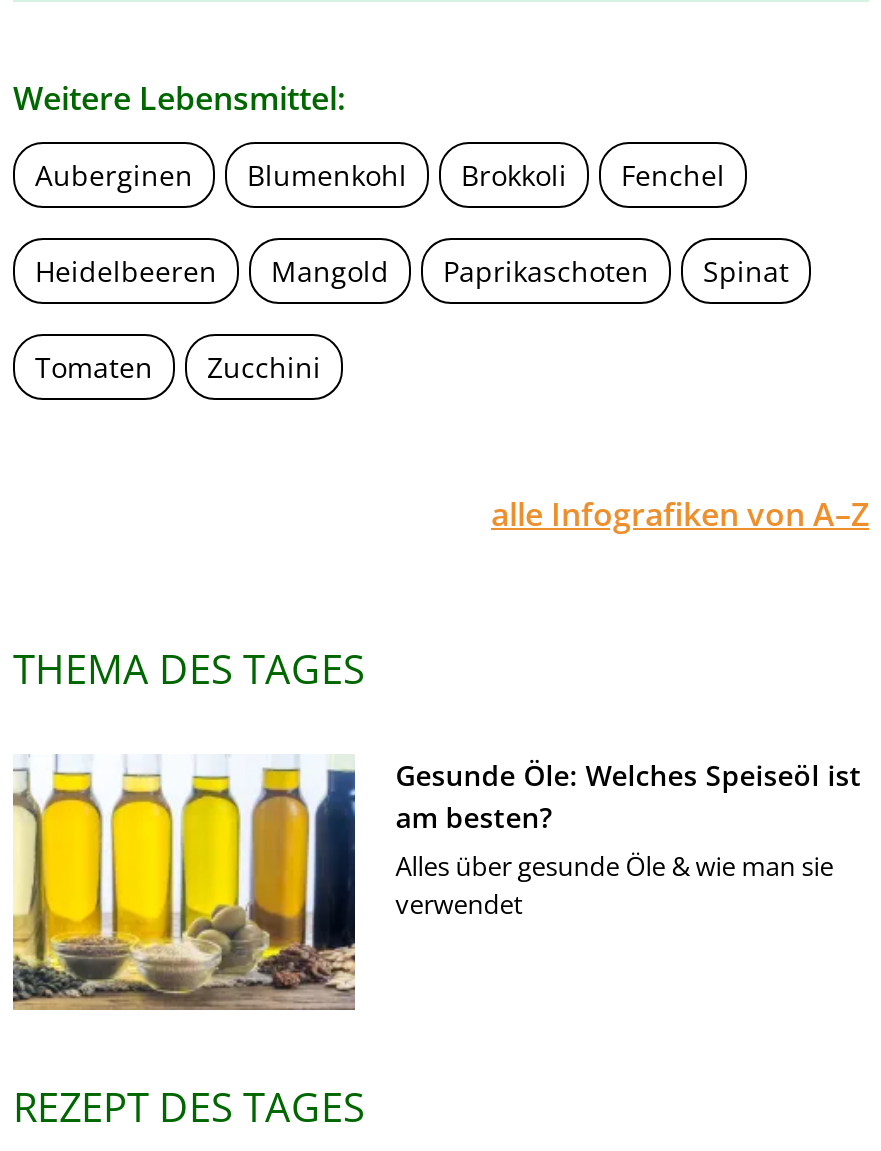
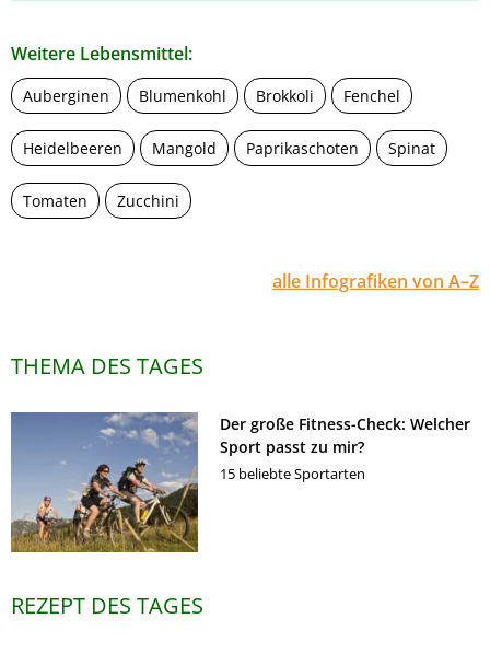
- [image]
- Gesunde Öle: Welches Speiseöl ist
- am besten?
- Alles über gesunde Öle & wie man sie
- verwendet
+ [image]
+ Der große Fitness-Check: Welcher
+ Sport passt zu mir?
+ 15 beliebte Sportarten
